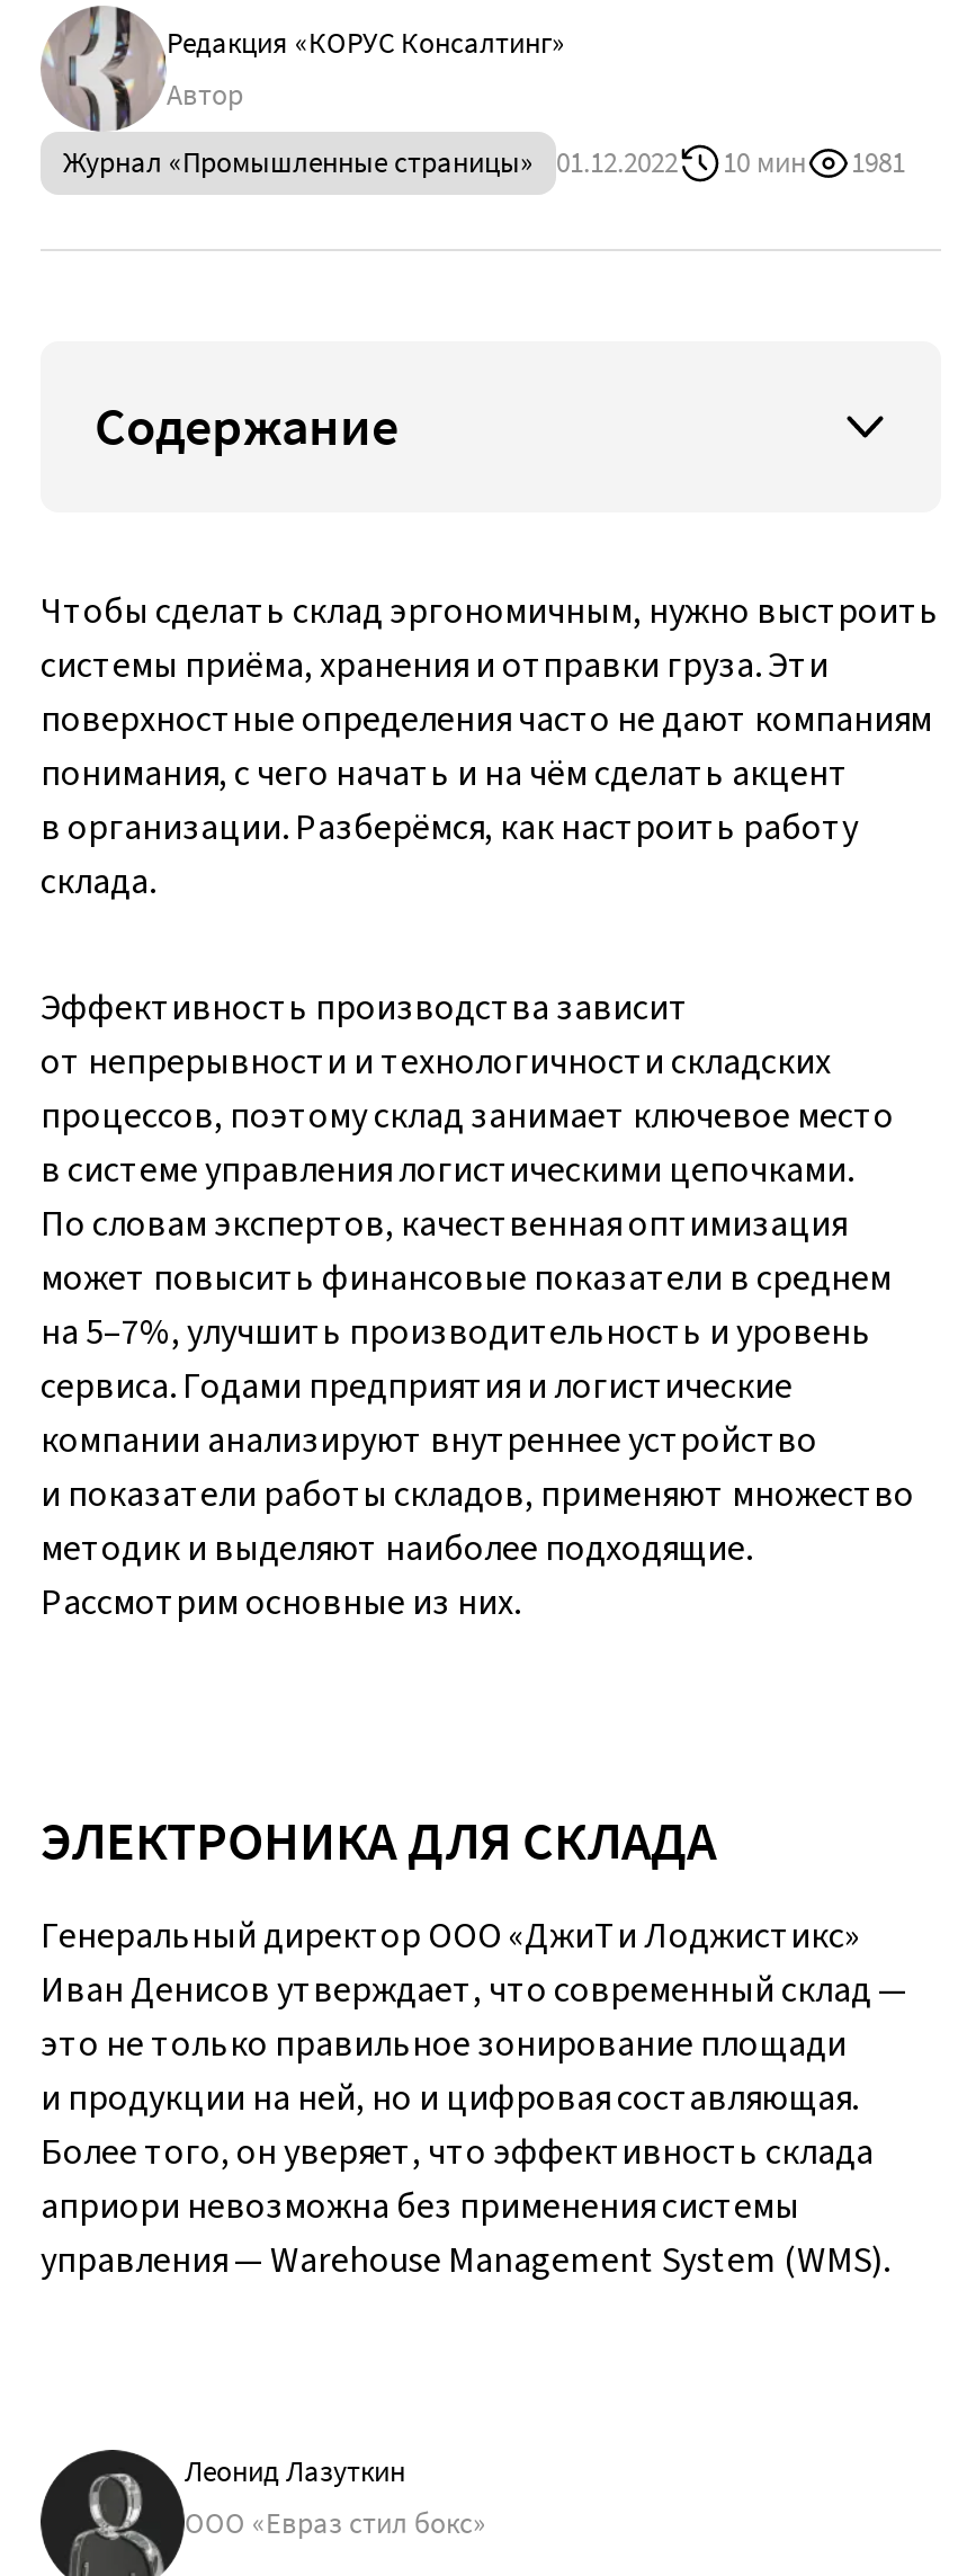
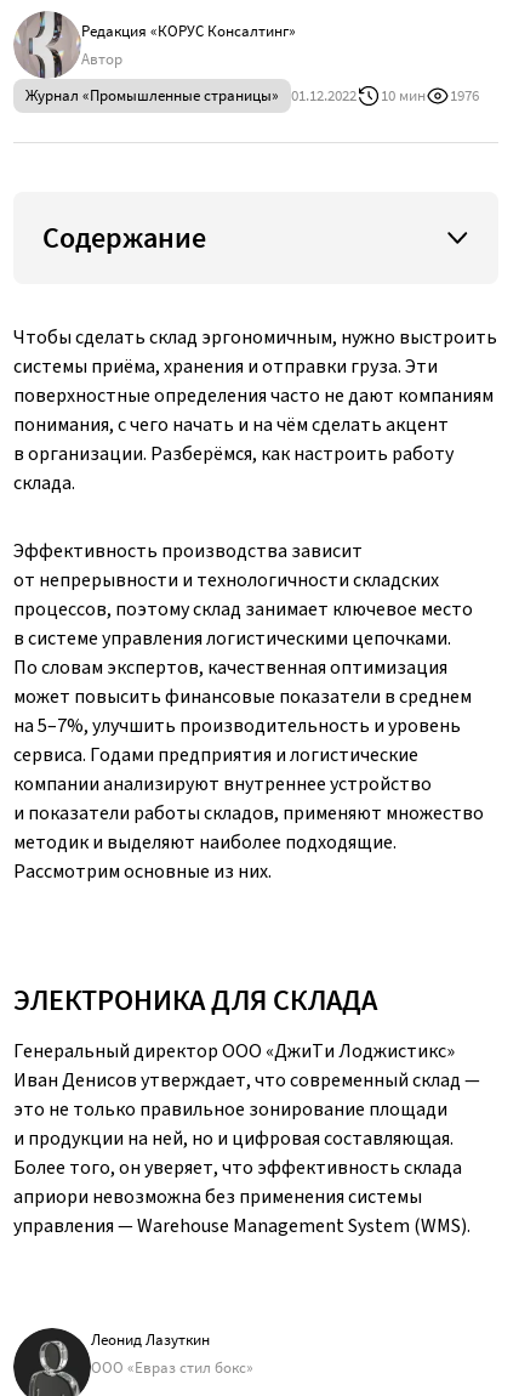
- 1981
+ 1976
